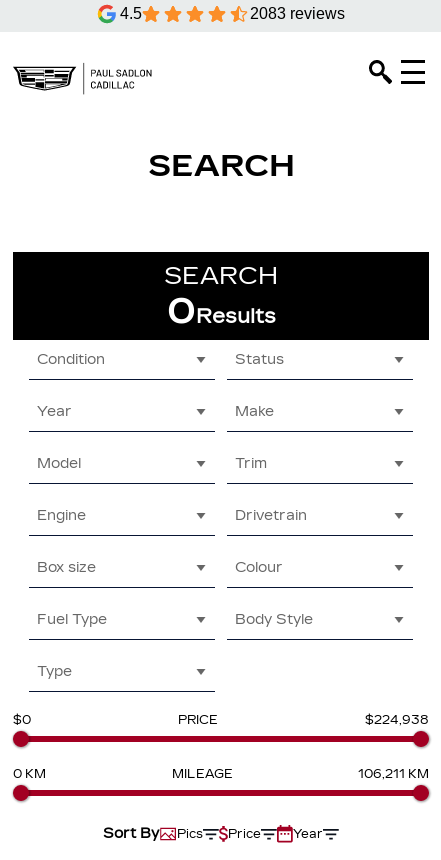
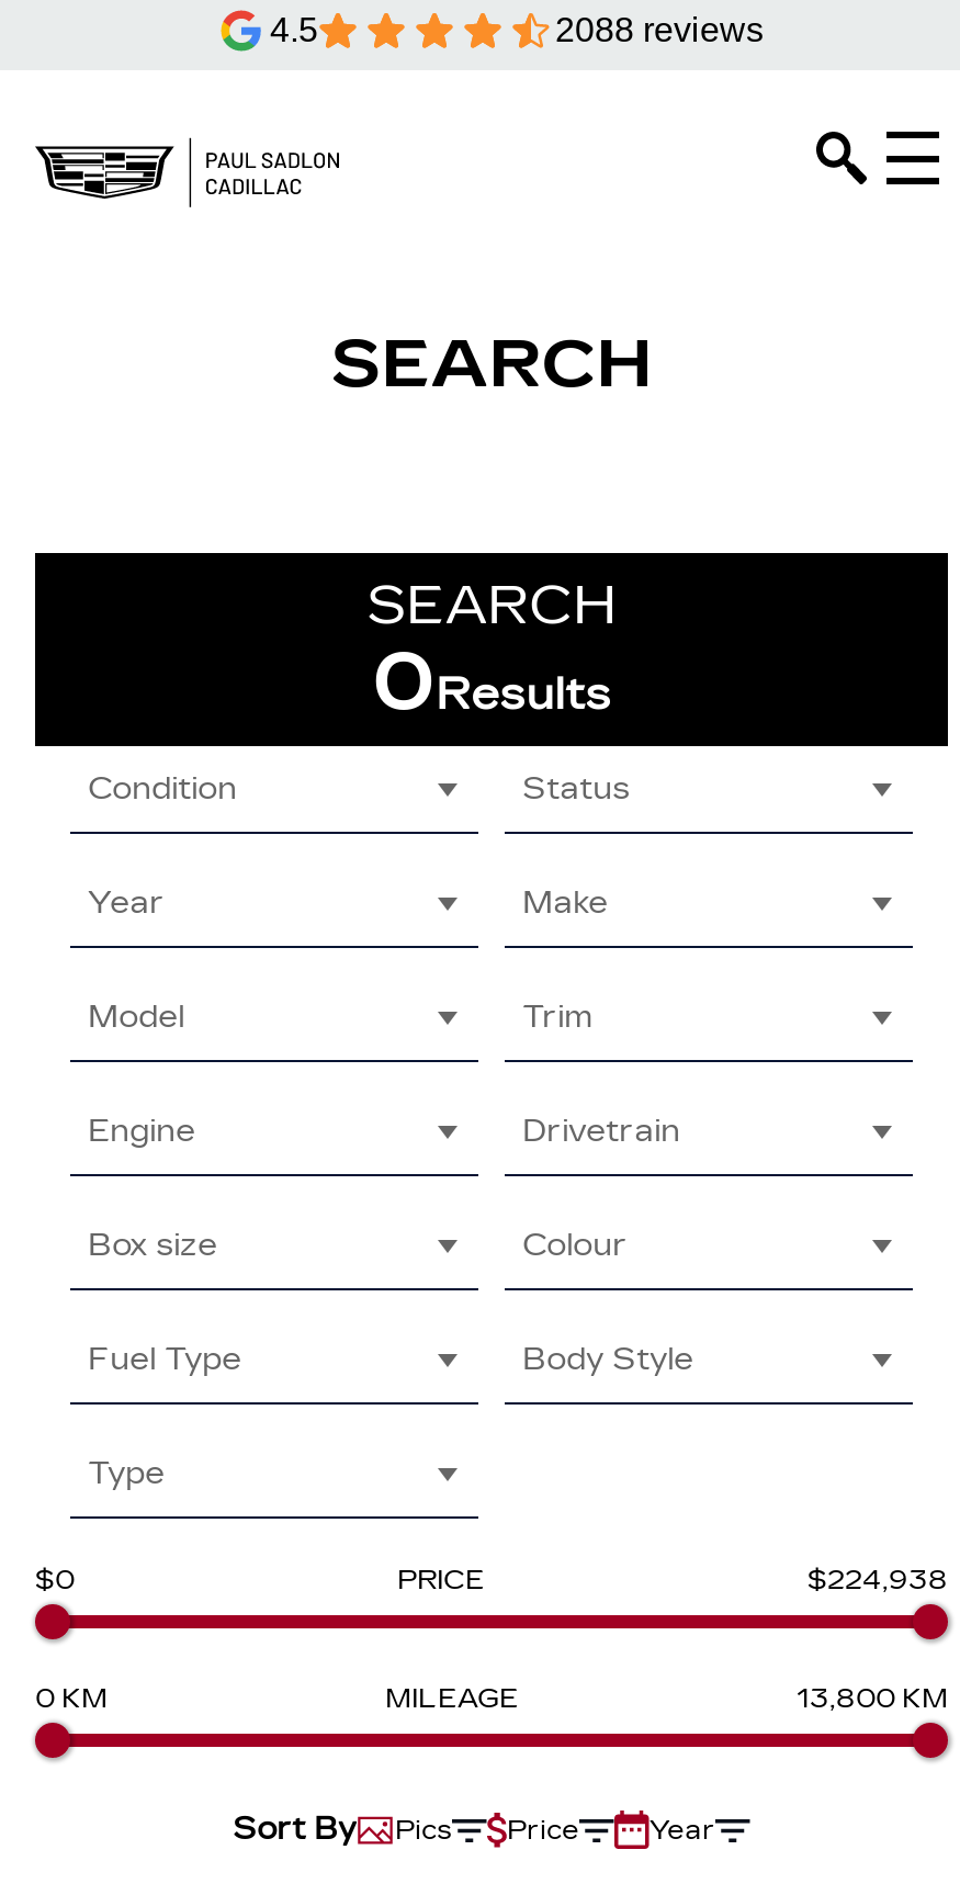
- 2083 reviews
+ 2088 reviews

- 106,211 KM
+ 13,800 KM
